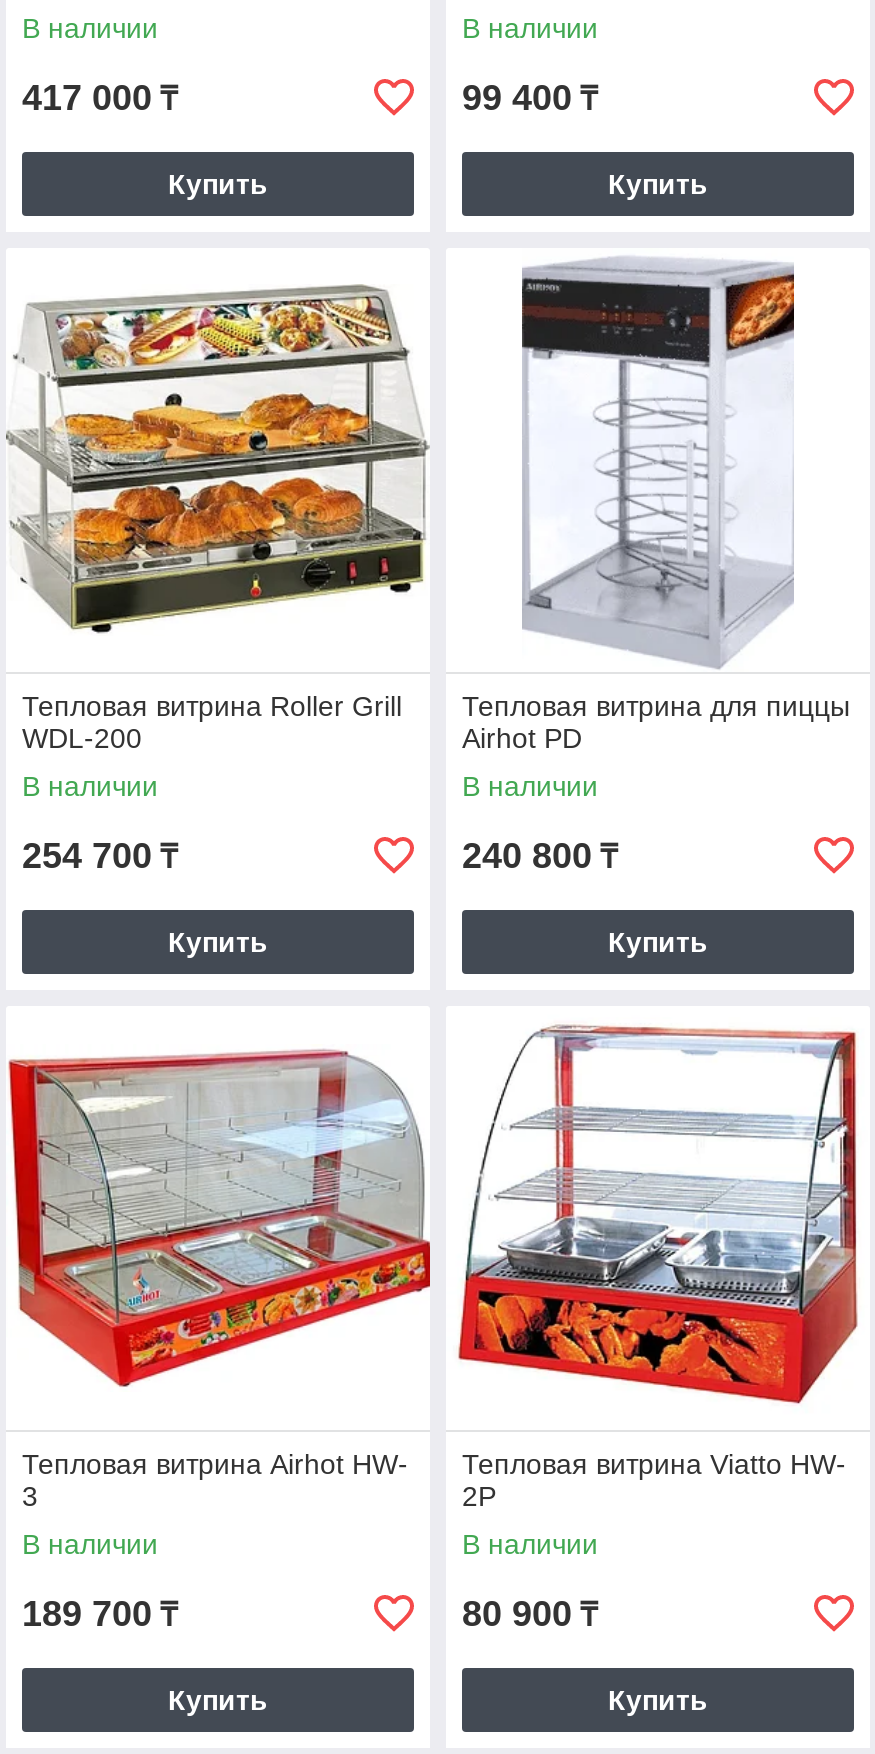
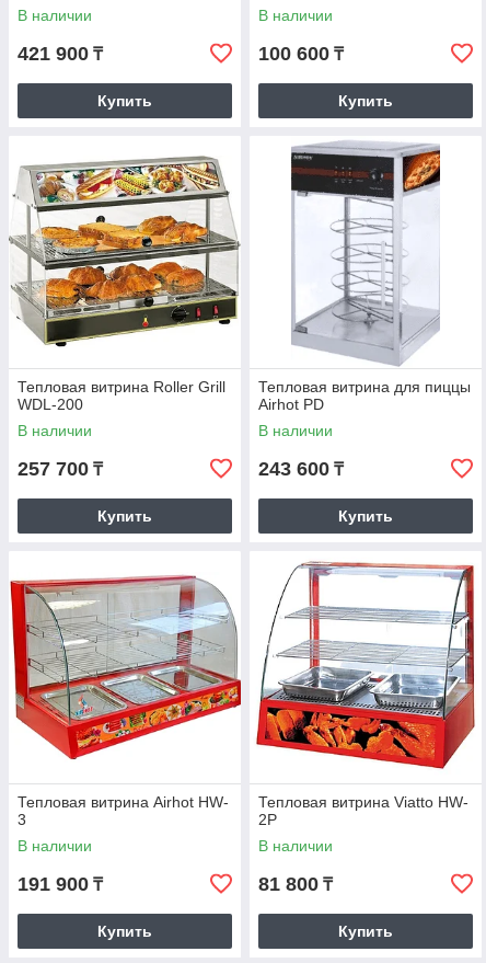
- 417 000 ₸
+ 421 900 ₸

- 99 400 ₸
+ 100 600 ₸

- 254 700 ₸
+ 257 700 ₸

- 240 800 ₸
+ 243 600 ₸

- 189 700 ₸
+ 191 900 ₸

- 80 900 ₸
+ 81 800 ₸
